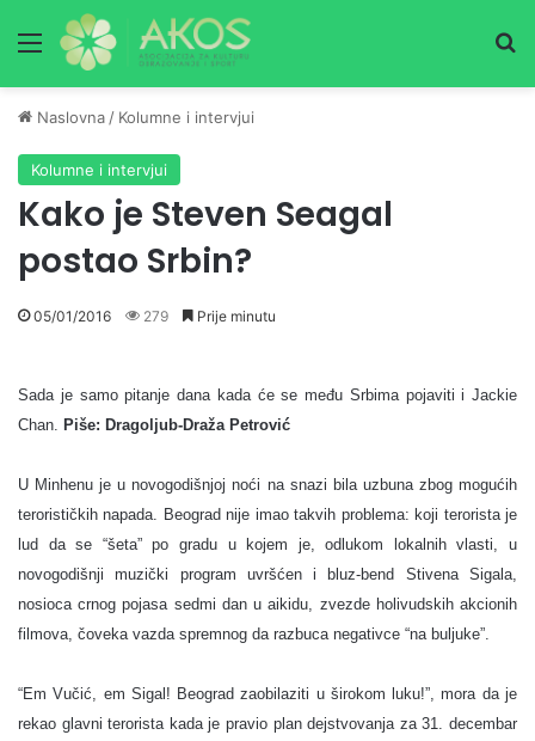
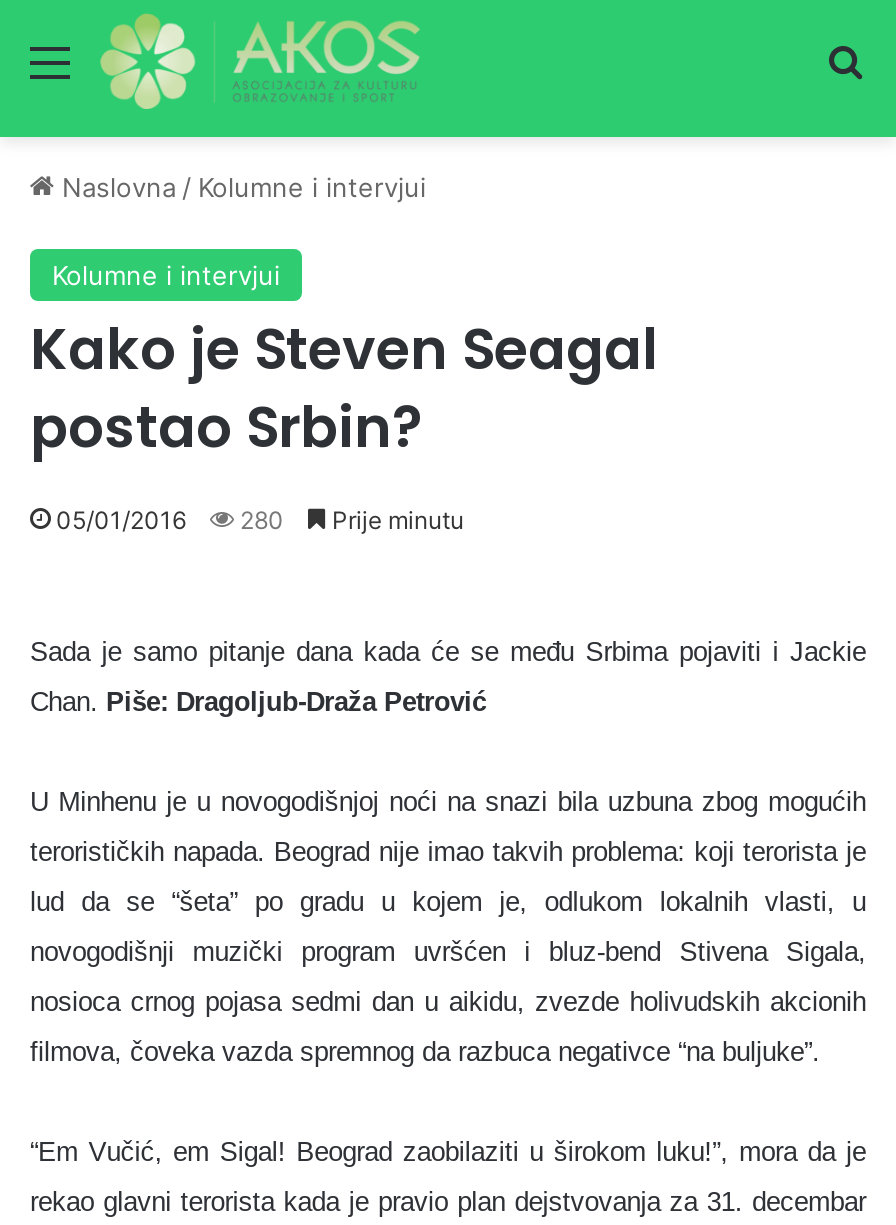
- 05/01/2016 279 Prije minutu
+ 05/01/2016 280 Prije minutu
